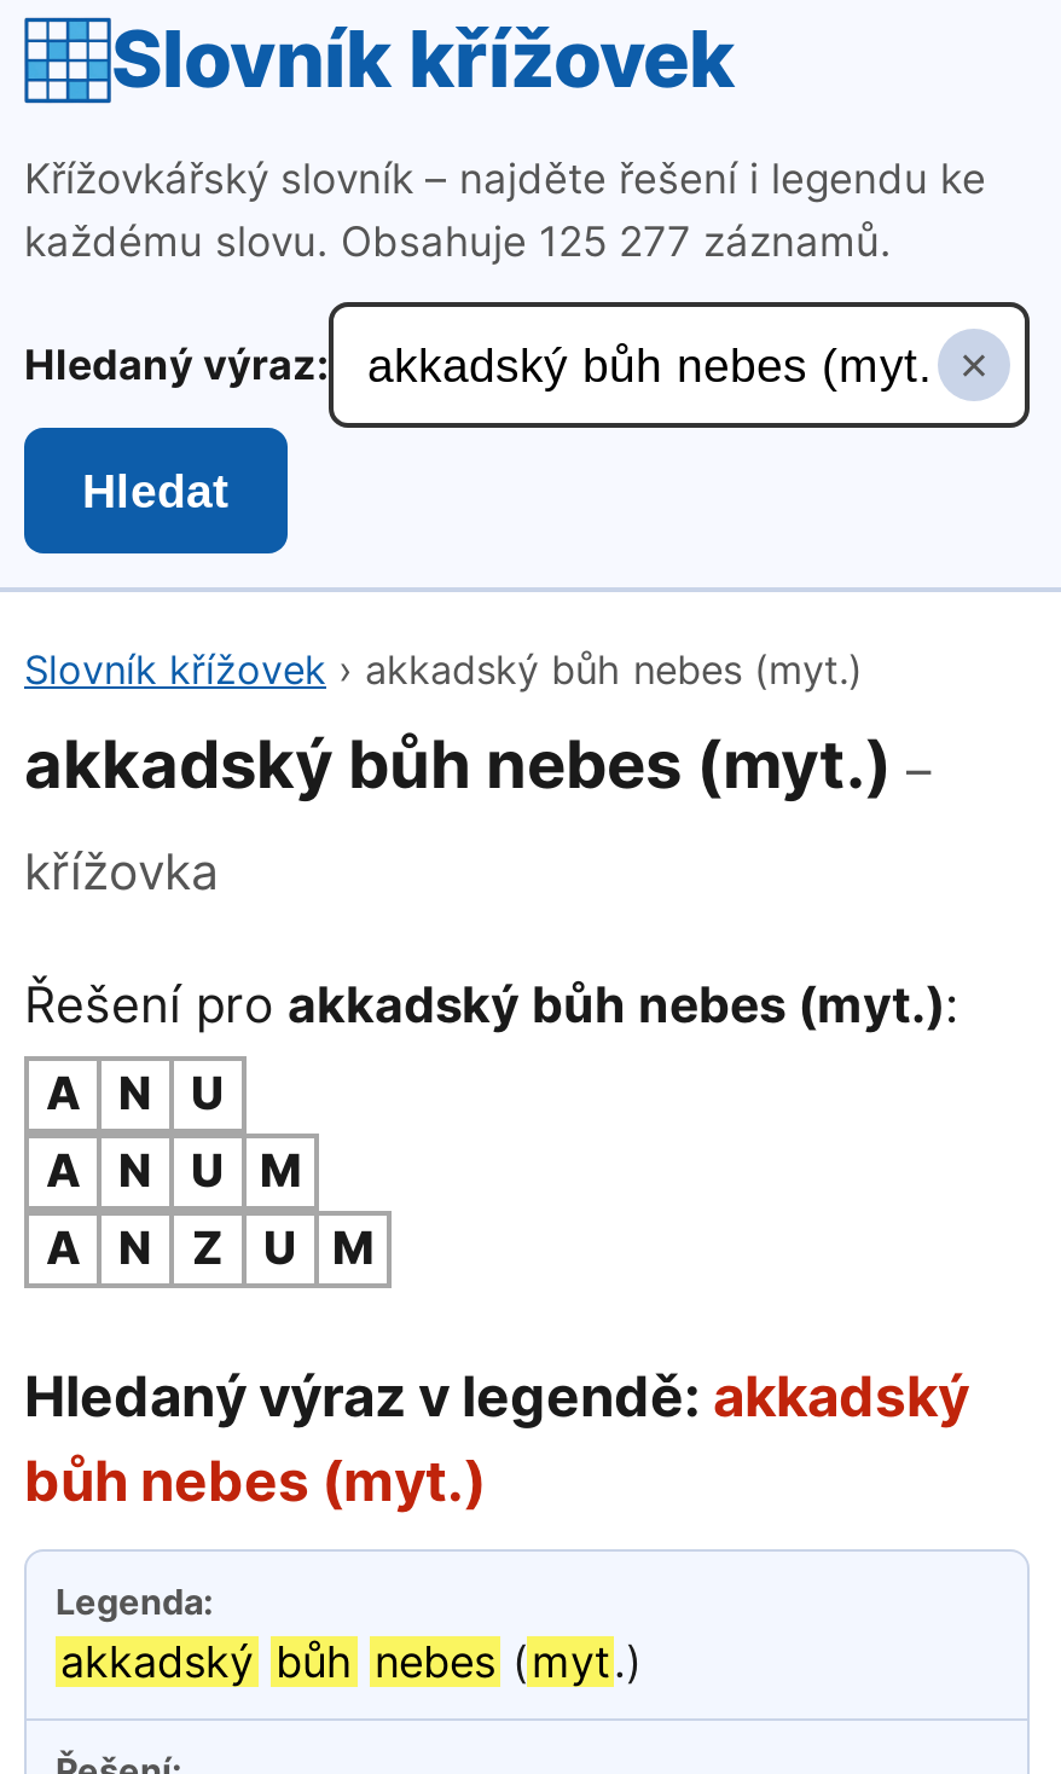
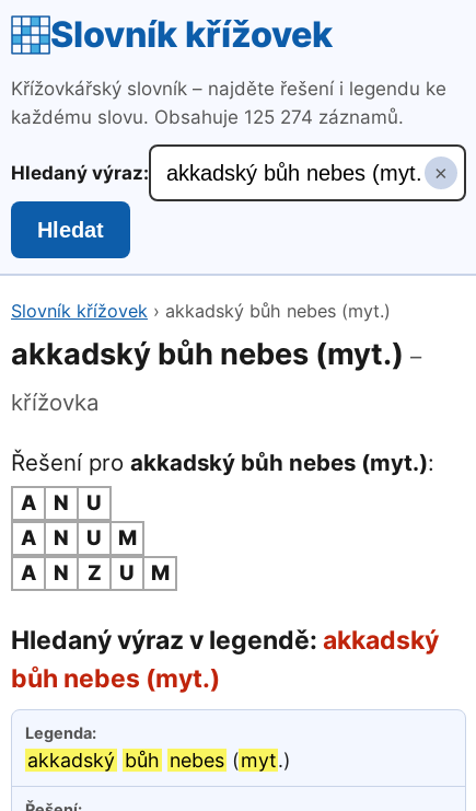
- každému slovu. Obsahuje 125 277 záznamů.
+ každému slovu. Obsahuje 125 274 záznamů.
